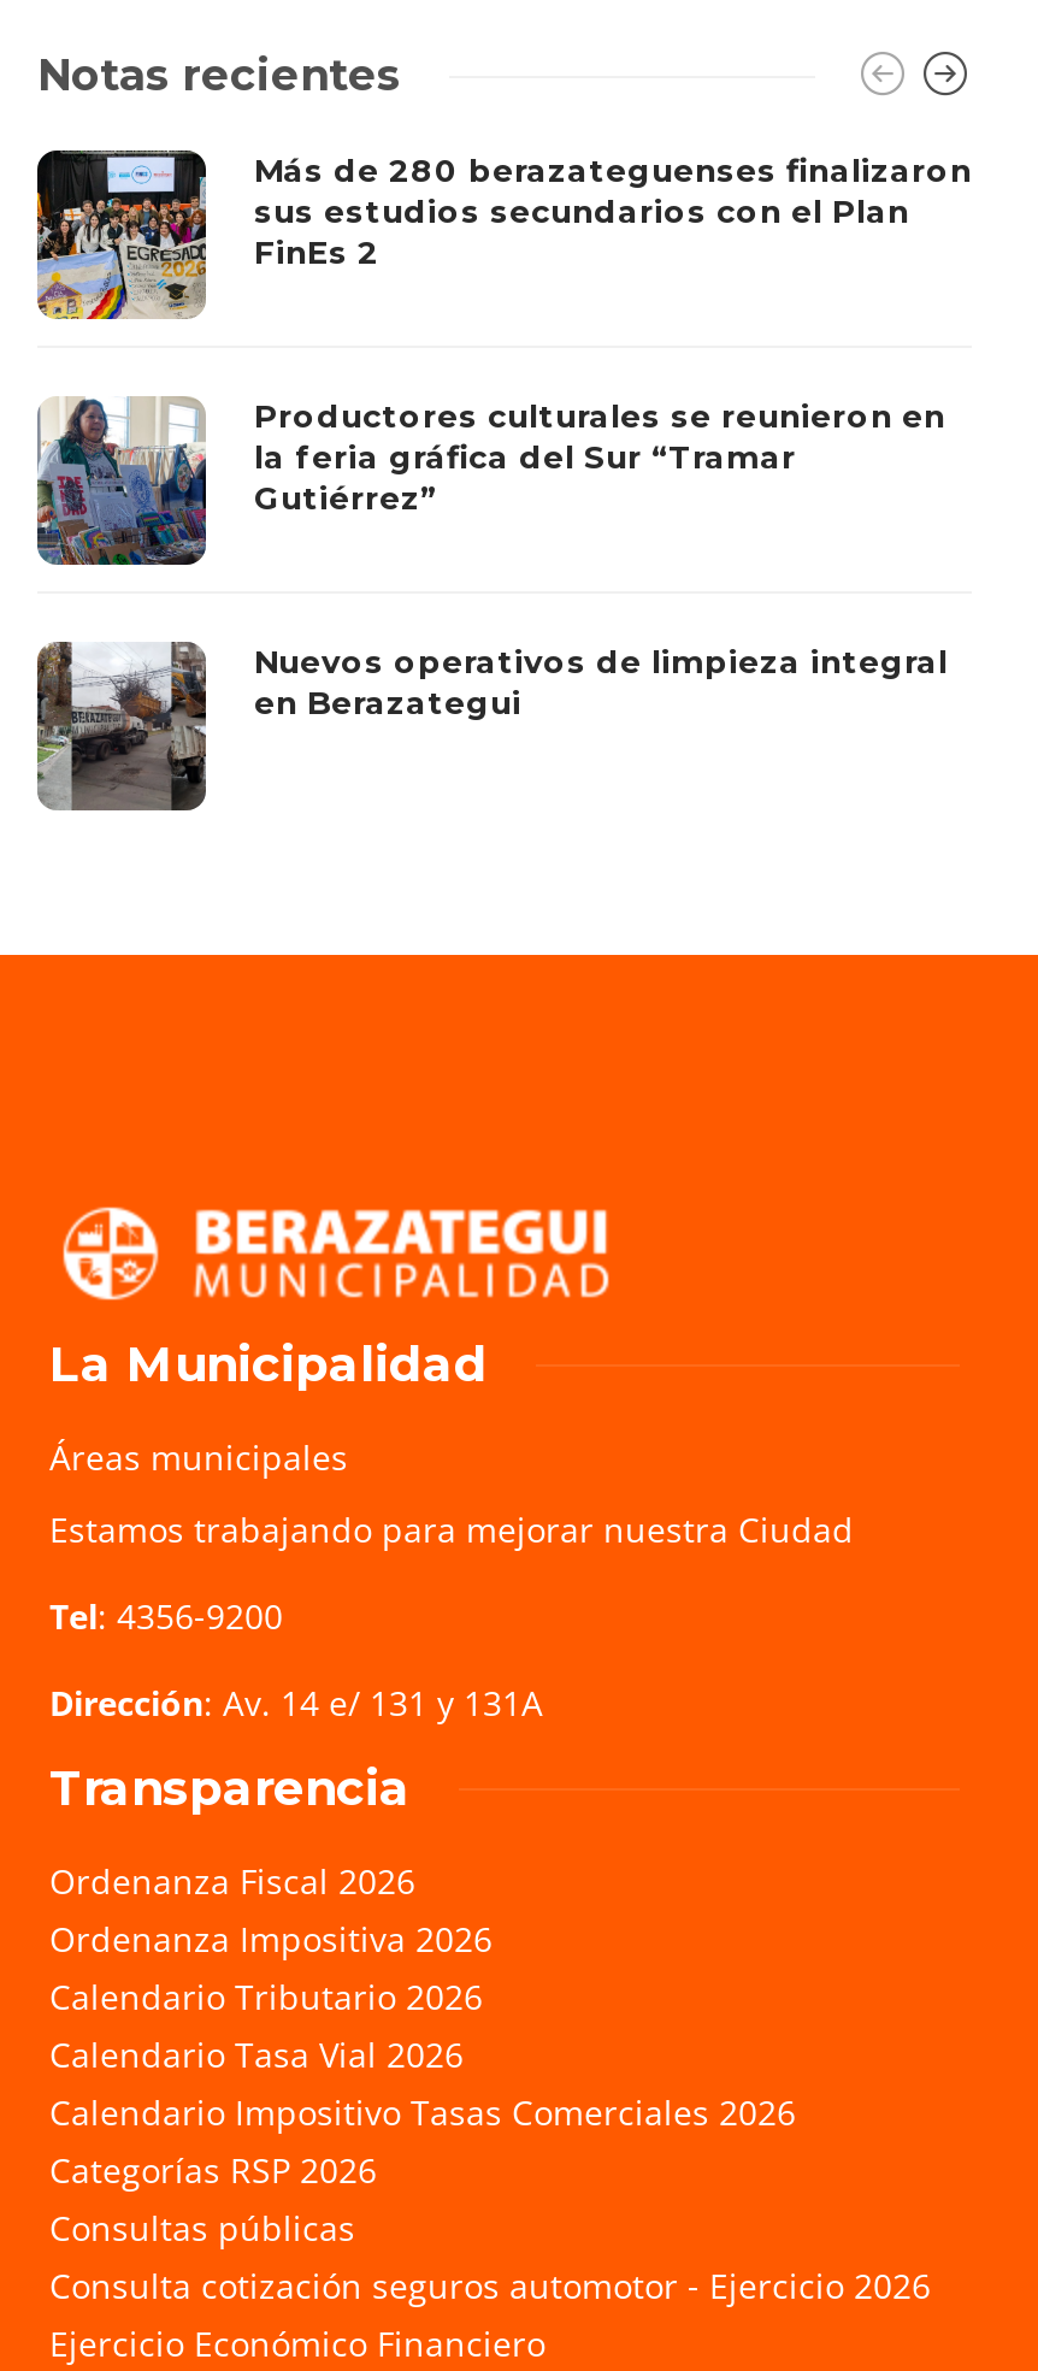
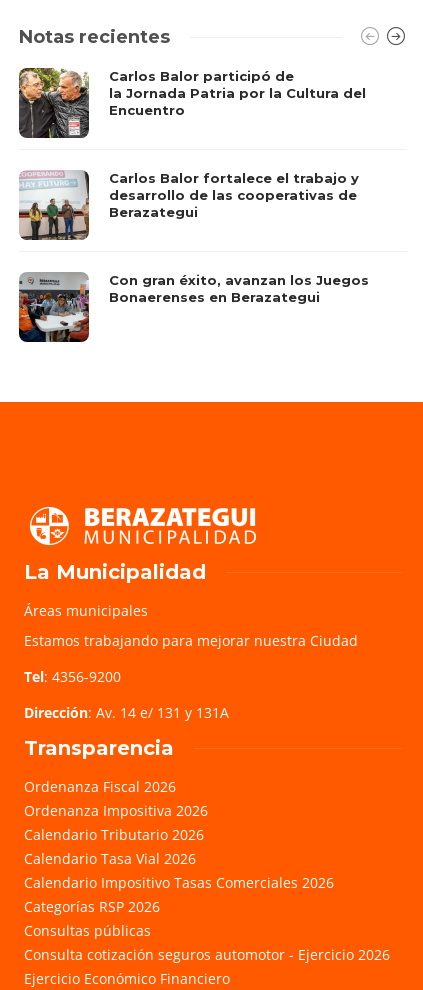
- [image]
- Más de 280 berazateguenses finalizaron
- sus estudios secundarios con el Plan
- FinEs 2
+ [image]
+ Carlos Balor participó de
+ la Jornada Patria por la Cultura del
+ Encuentro

- [image]
- Productores culturales se reunieron en
- la feria gráfica del Sur “Tramar
- Gutiérrez”
+ [image]
+ Carlos Balor fortalece el trabajo y
+ desarrollo de las cooperativas de
+ Berazategui

- [image]
- Nuevos operativos de limpieza integral
- en Berazategui
+ [image]
+ Con gran éxito, avanzan los Juegos
+ Bonaerenses en Berazategui
